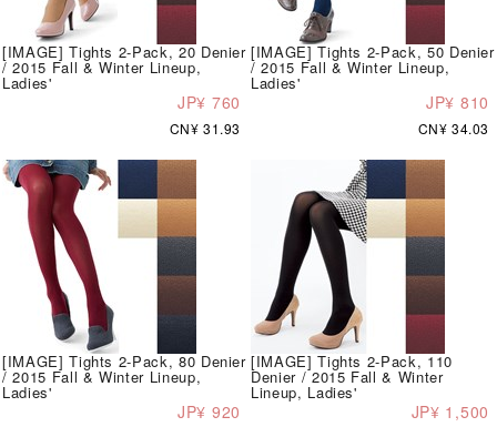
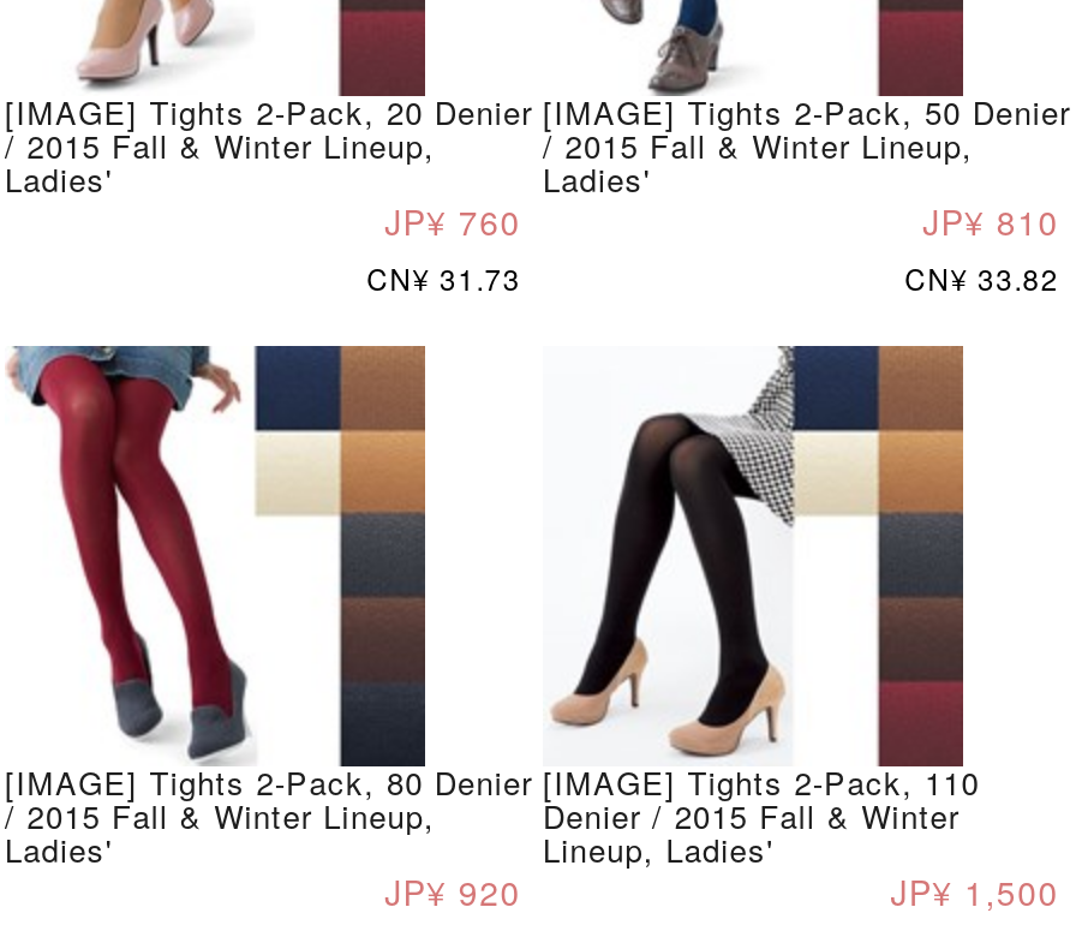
- CN¥ 31.93
+ CN¥ 31.73

- CN¥ 34.03
+ CN¥ 33.82
